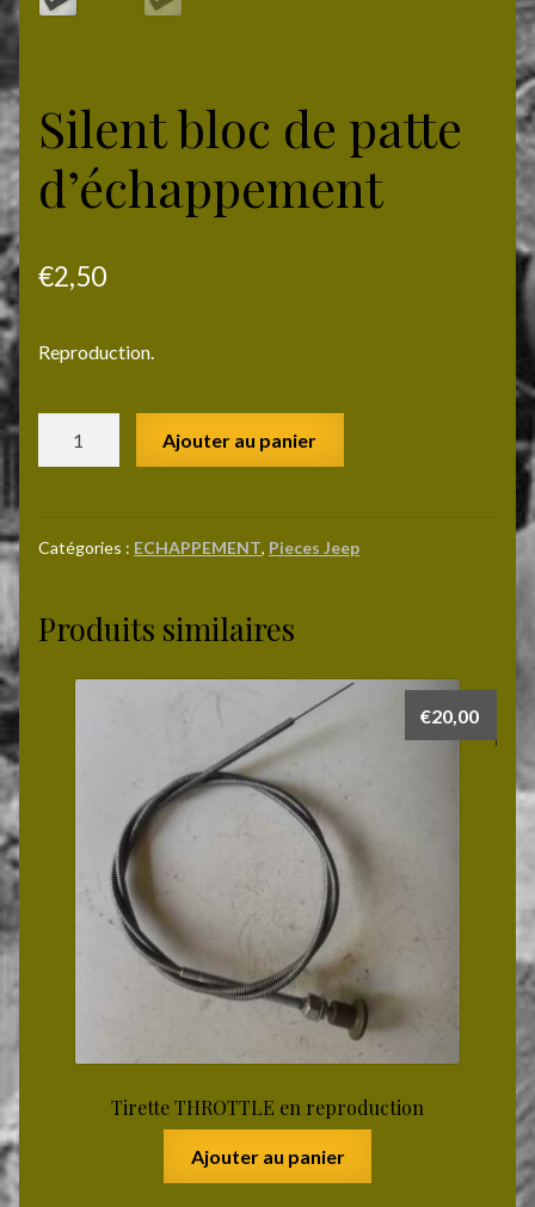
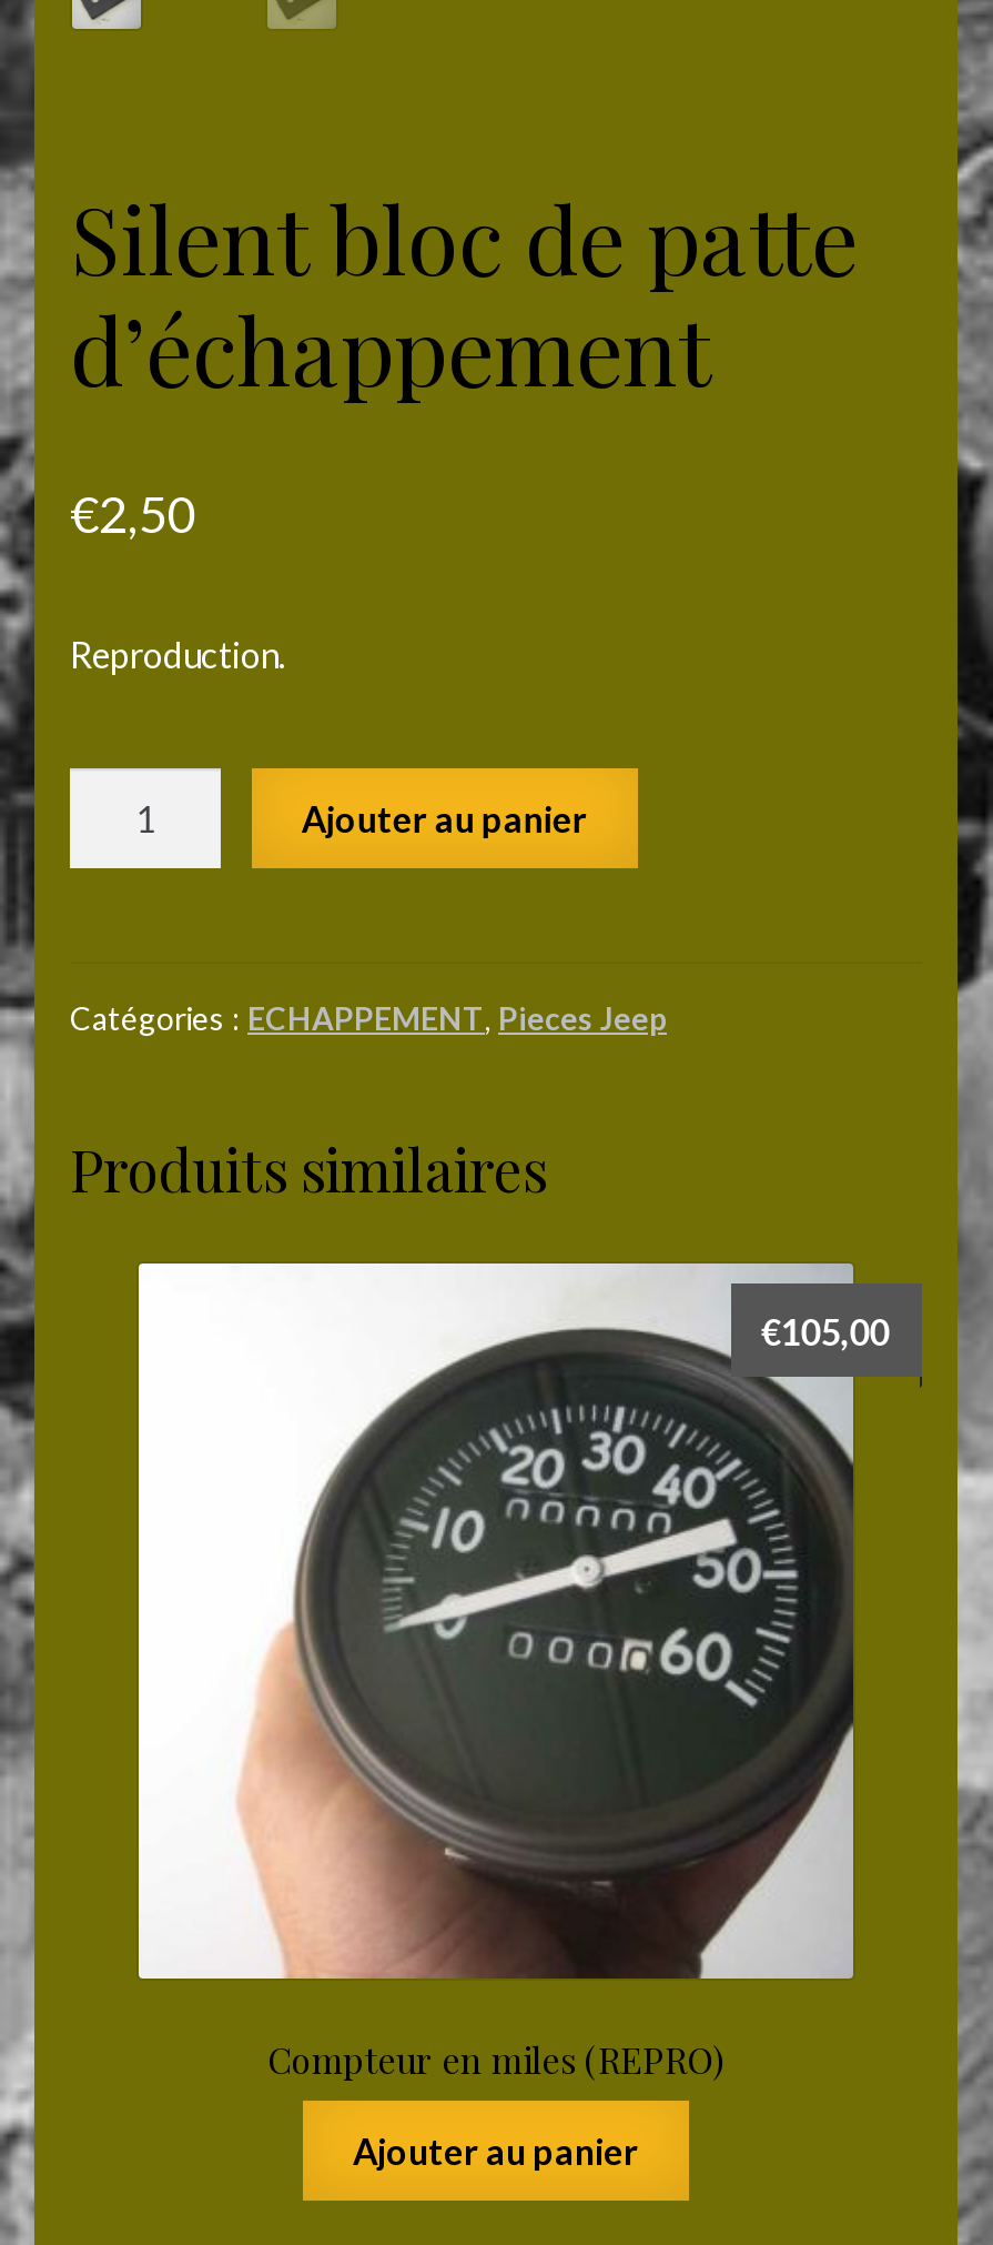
- [image]
- €20,00
+ [image]
+ €105,00

- Tirette THROTTLE en reproduction
+ Compteur en miles (REPRO)
